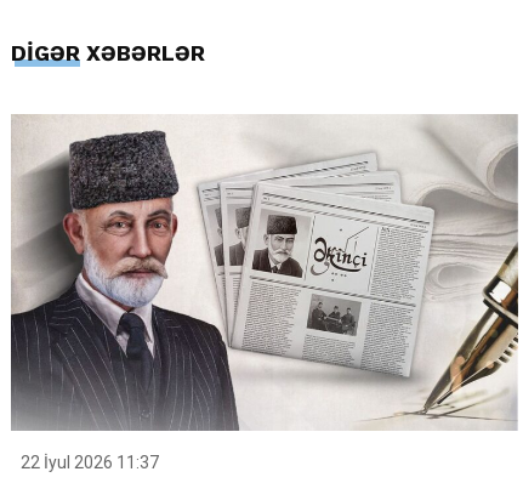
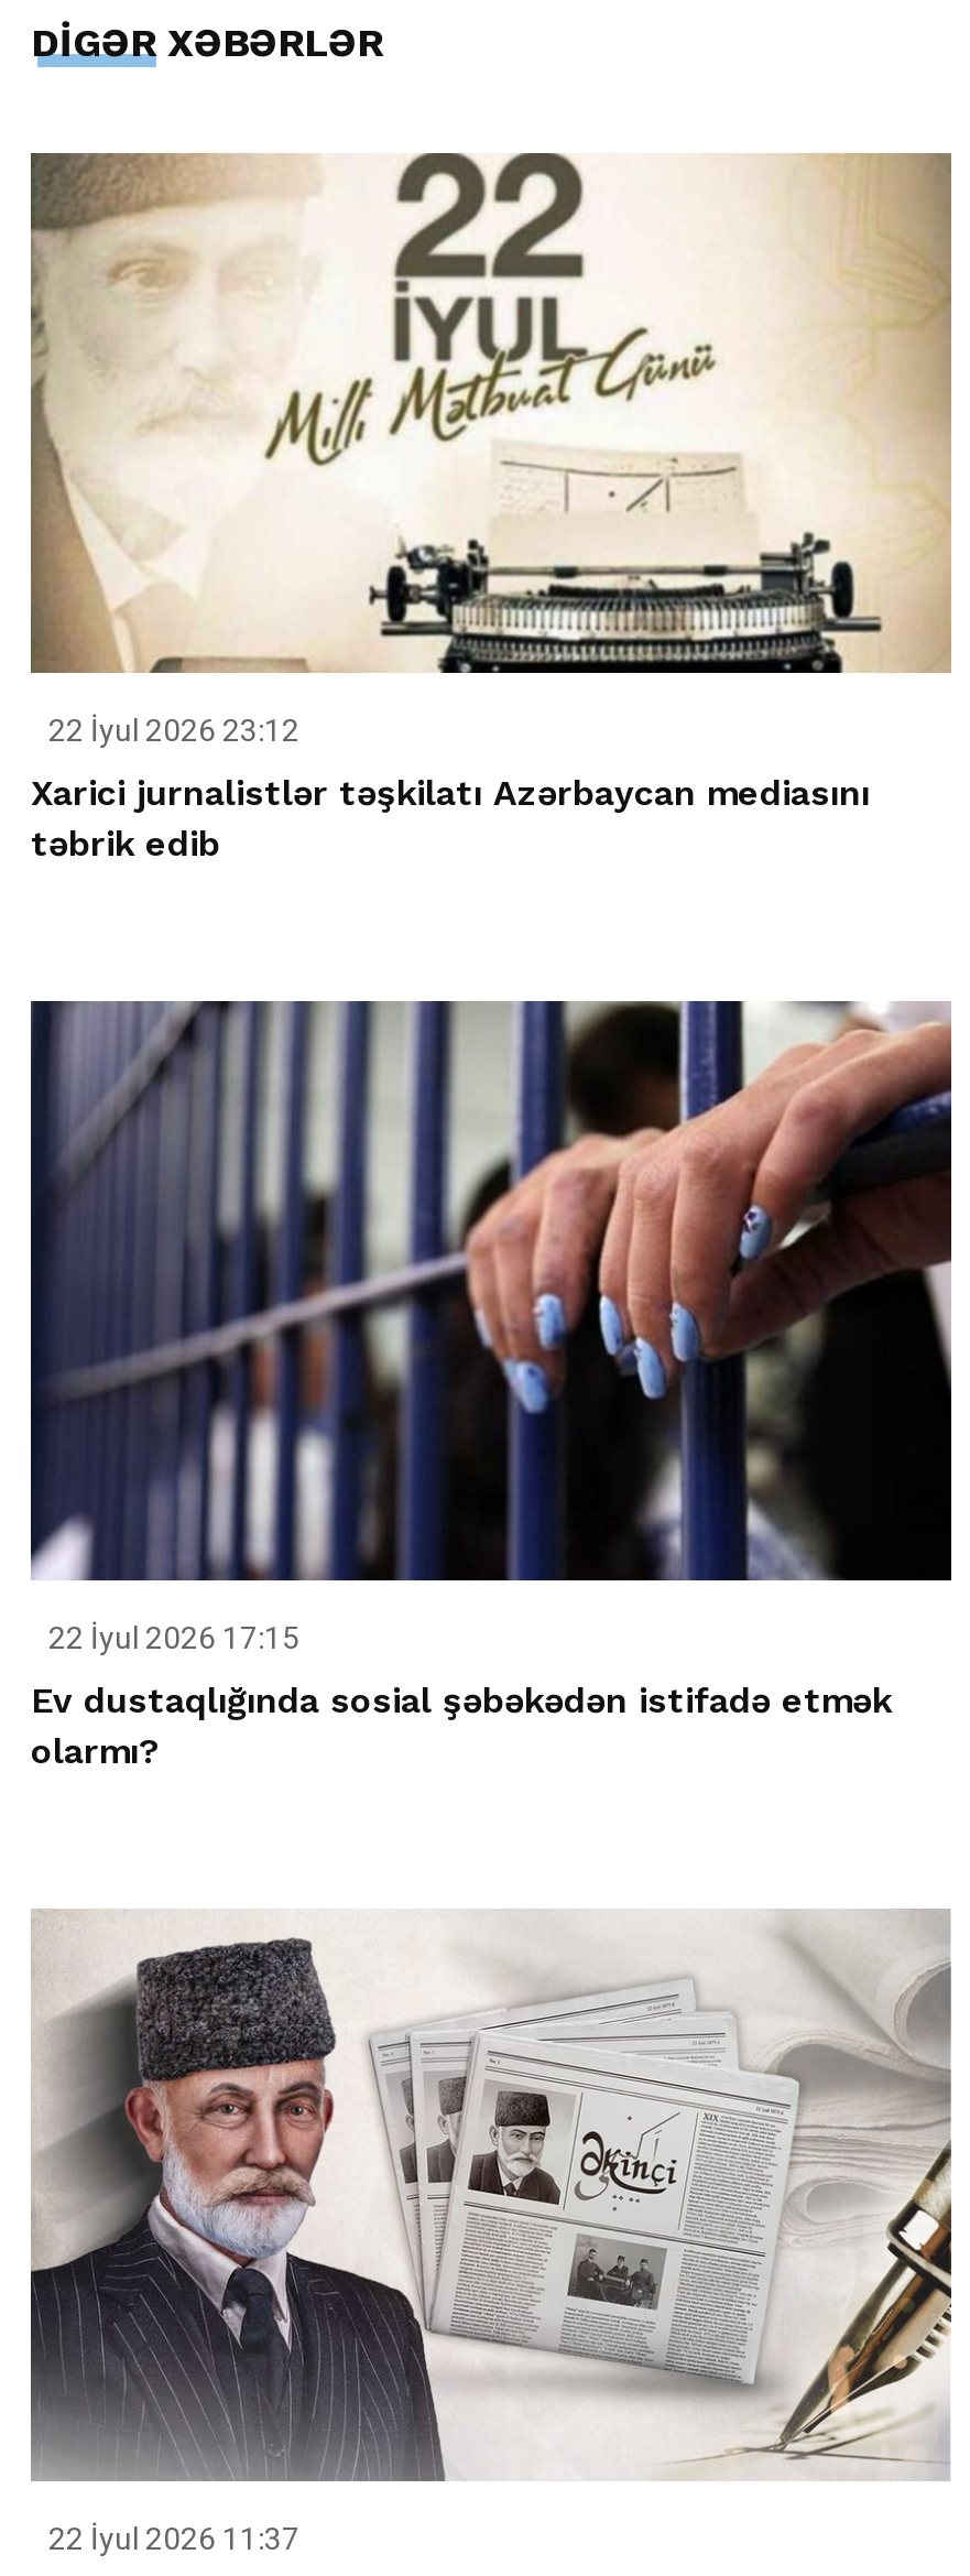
+ [image]
+ 22 İyul 2026 17:15
+ Ev dustaqlığında sosial şəbəkədən istifadə etmək
+ olarmı?

+ [image]
+ 22 İyul 2026 23:12
+ Xarici jurnalistlər təşkilatı Azərbaycan mediasını
+ təbrik edib
